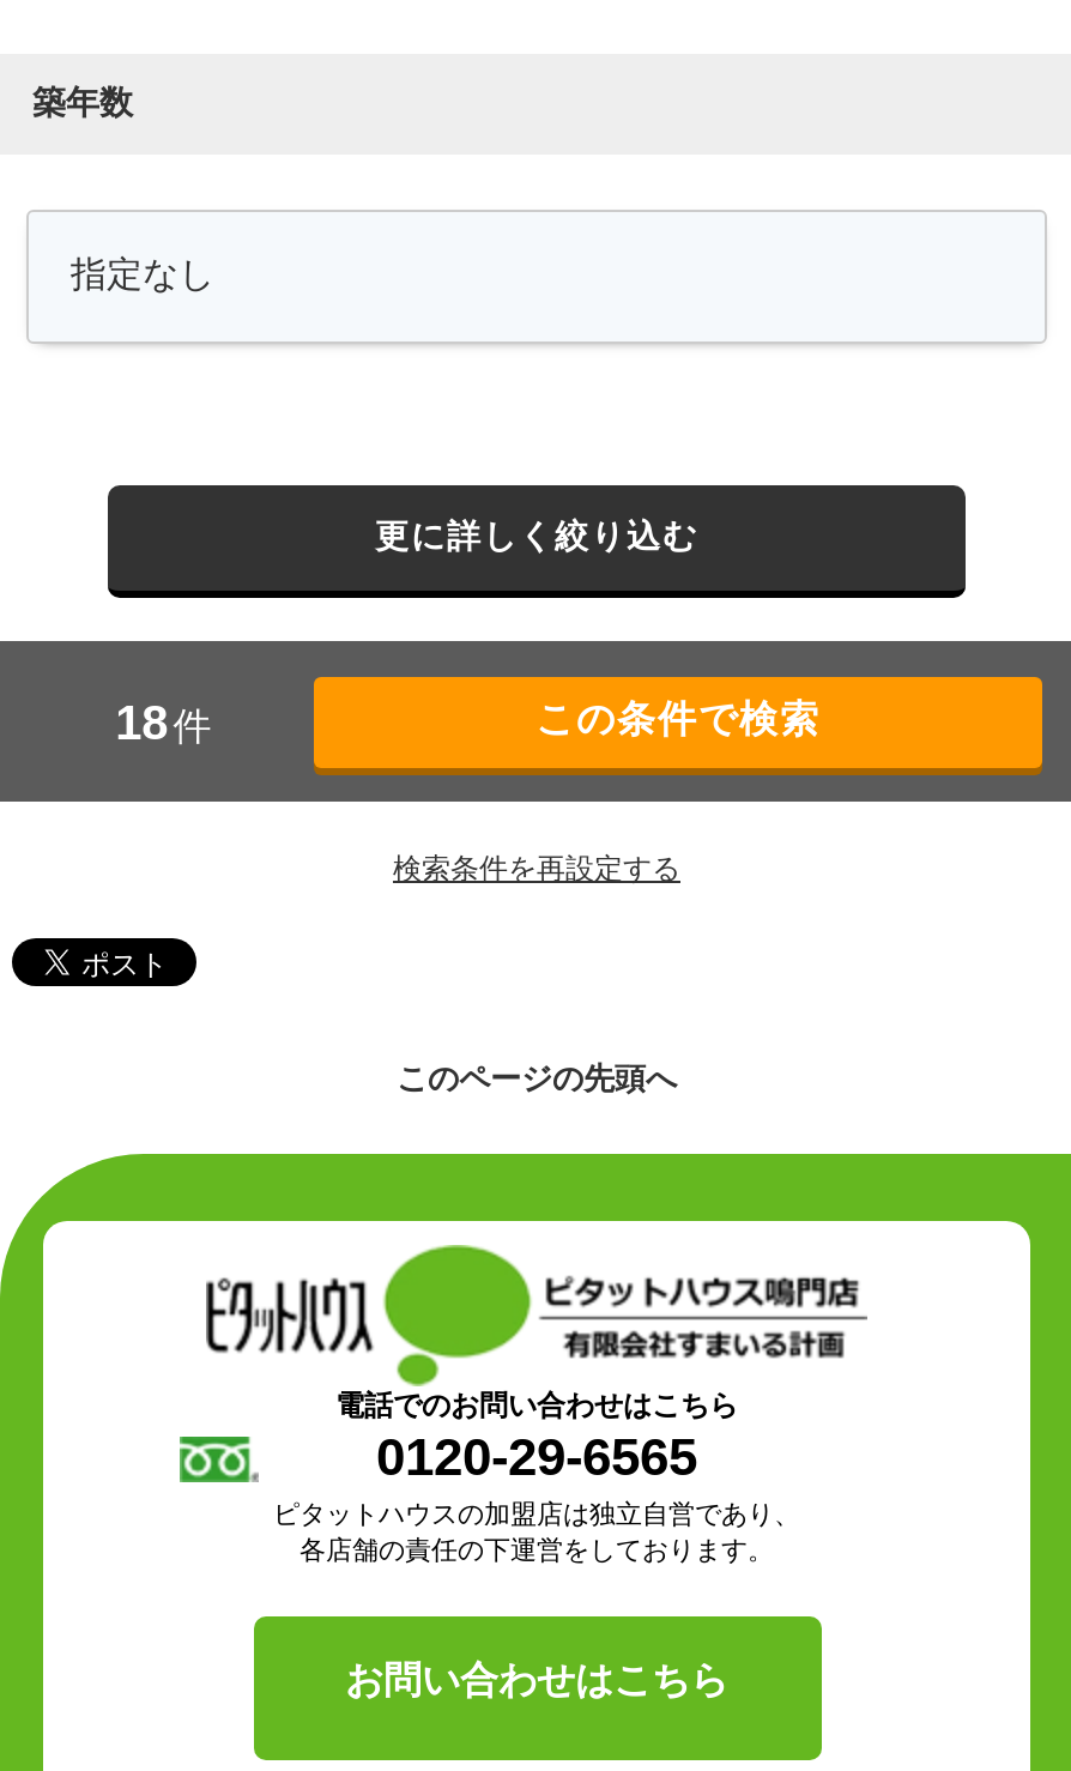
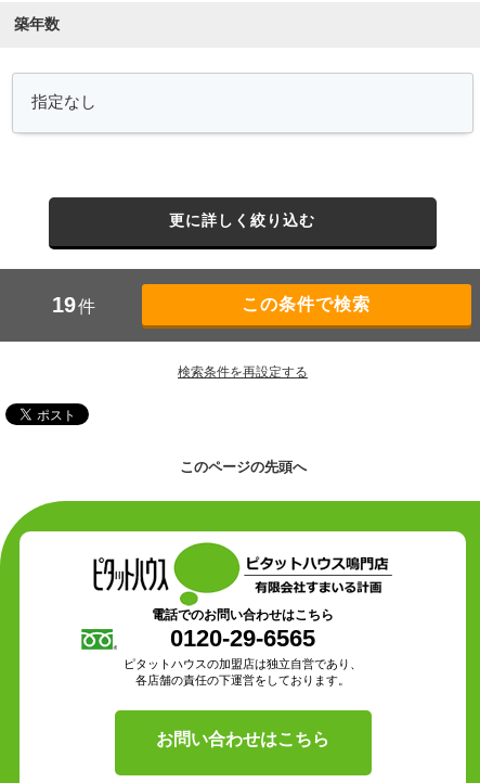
- 18 件
+ 19 件
